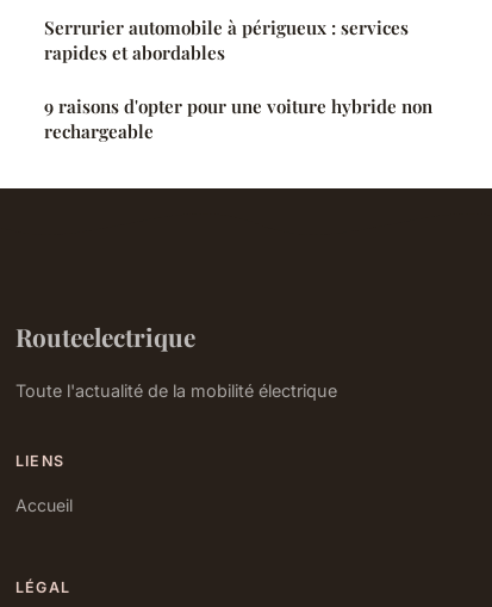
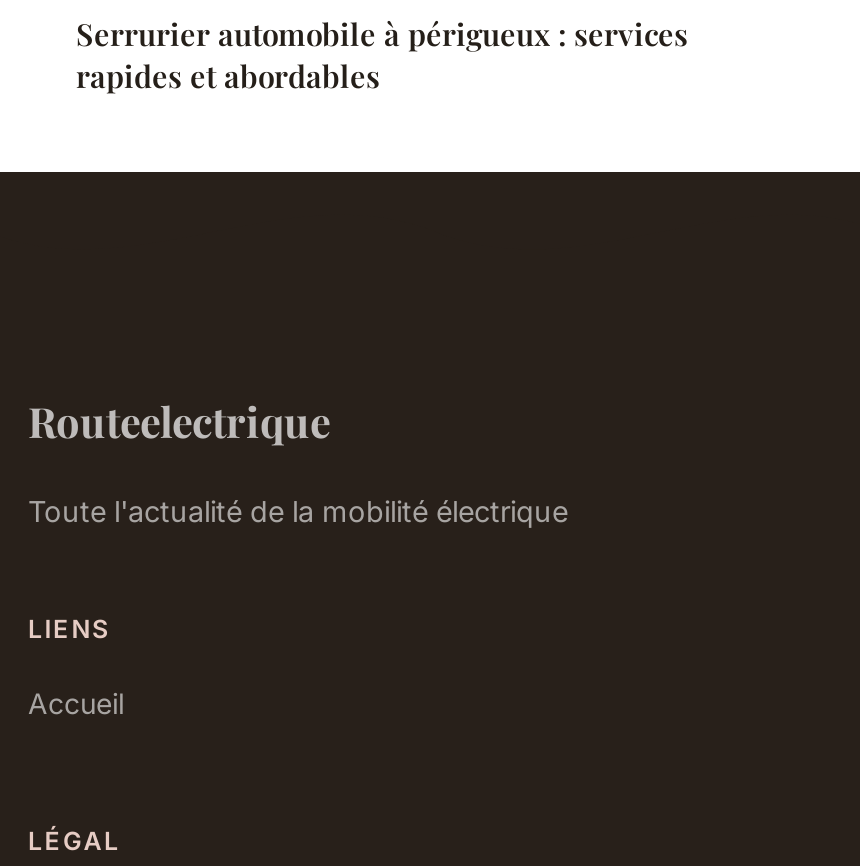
- 9 raisons d'opter pour une voiture hybride non
- rechargeable
